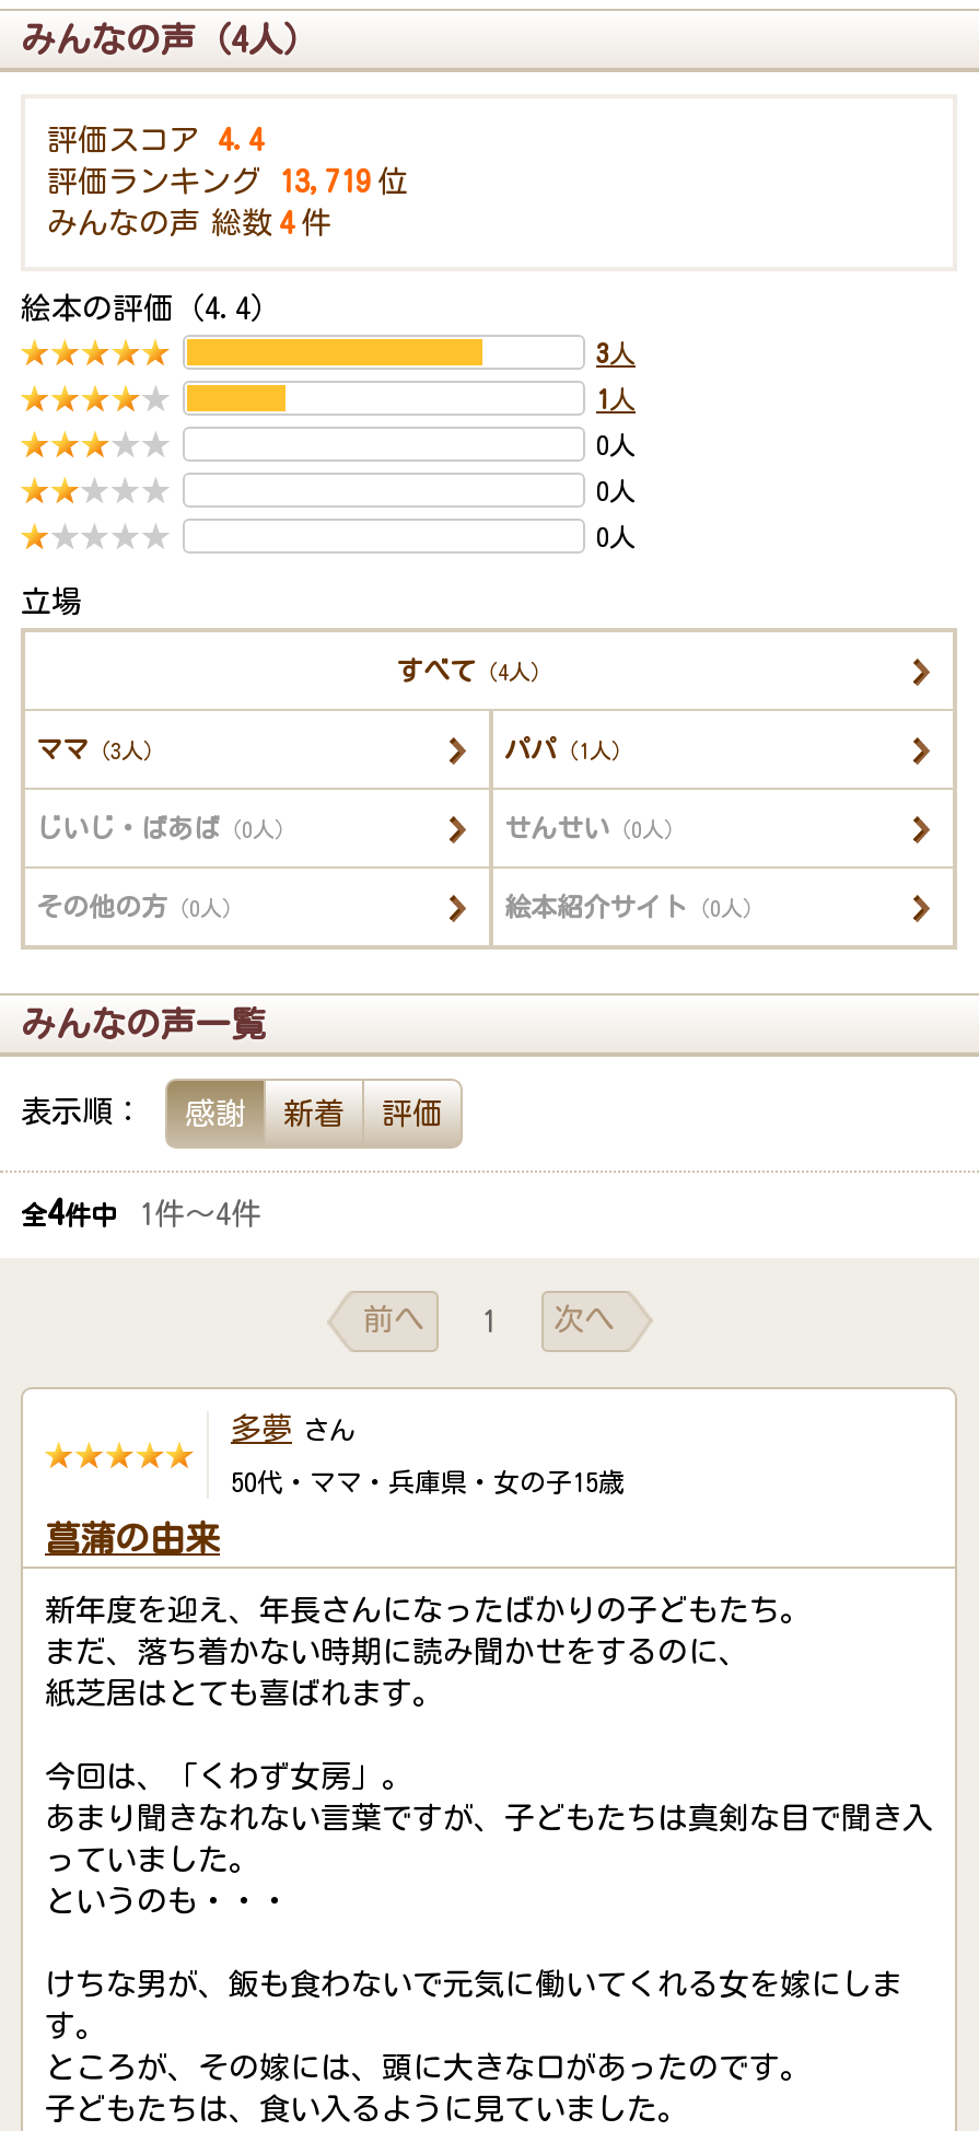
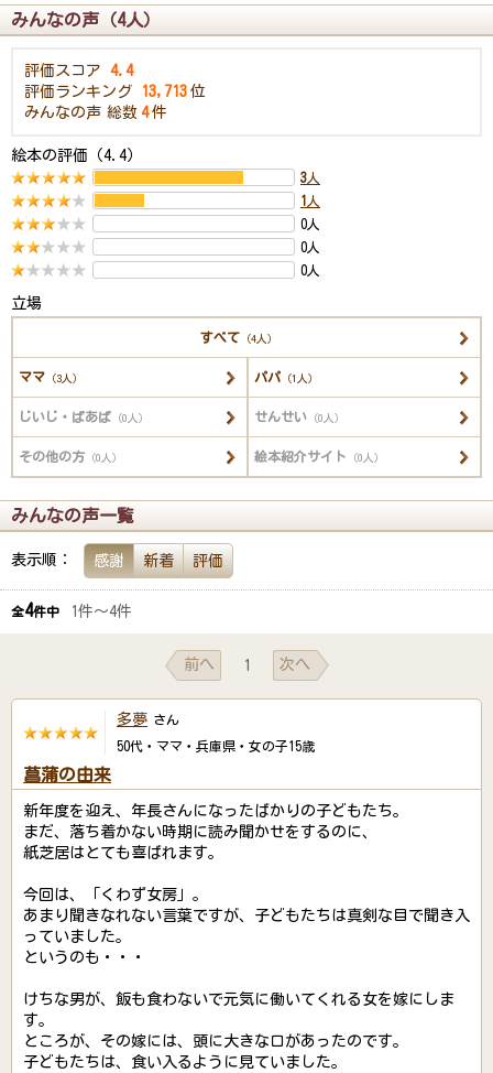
- 評価ランキング 13,719 位
+ 評価ランキング 13,713 位
